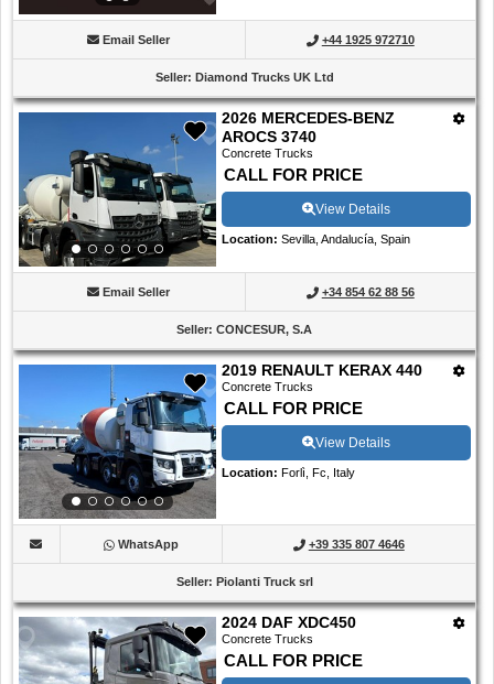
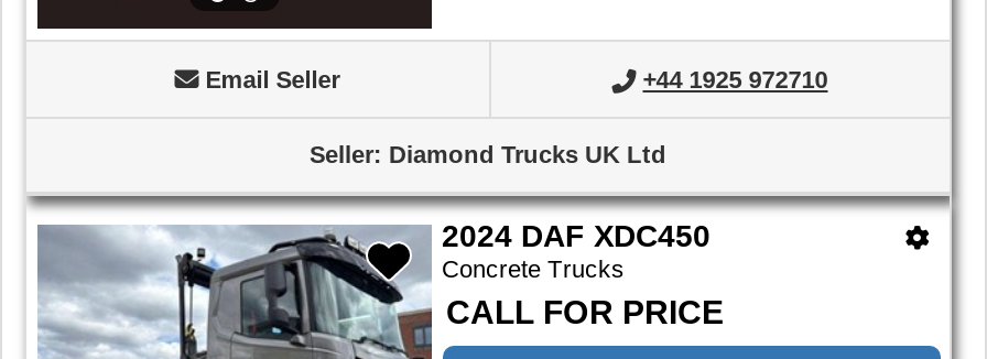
- [image]
- 2026 MERCEDES-BENZ
- AROCS 3740
- Concrete Trucks
- CALL FOR PRICE
- View Details
- Location: Sevilla, Andalucía, Spain

- Email Seller
- +34 854 62 88 56
- Seller: CONCESUR, S.A
- 2019 RENAULT KERAX 440
- Concrete Trucks
- CALL FOR PRICE
- View Details
- Location: Forlì, Fc, Italy

- WhatsApp
- +39 335 807 4646
- Seller: Piolanti Truck srl
